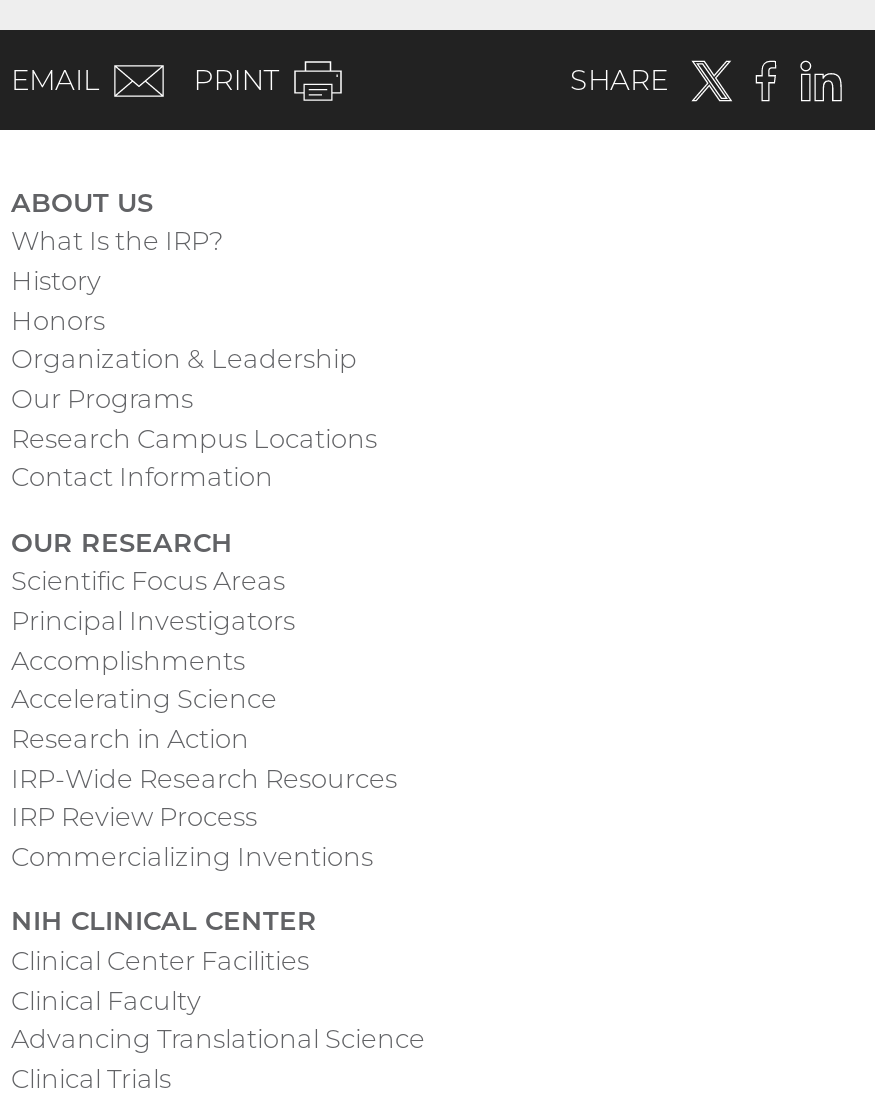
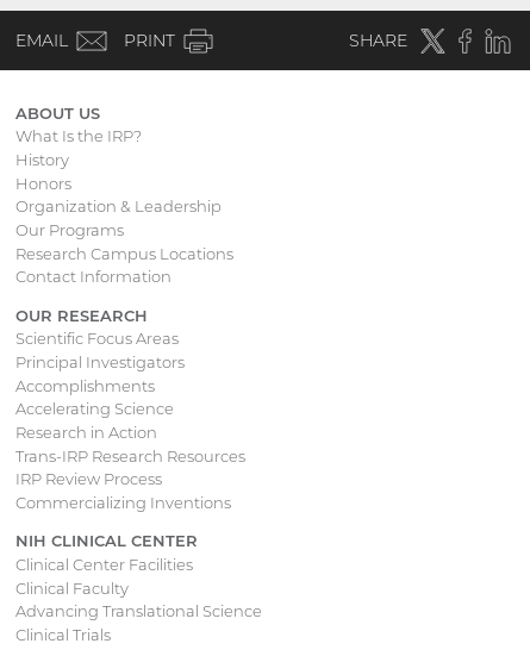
- IRP-Wide Research Resources
+ Trans-IRP Research Resources
